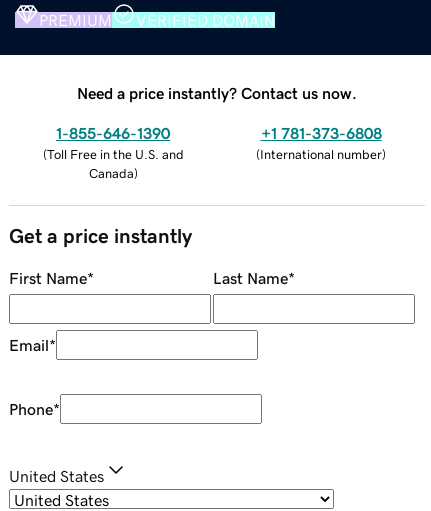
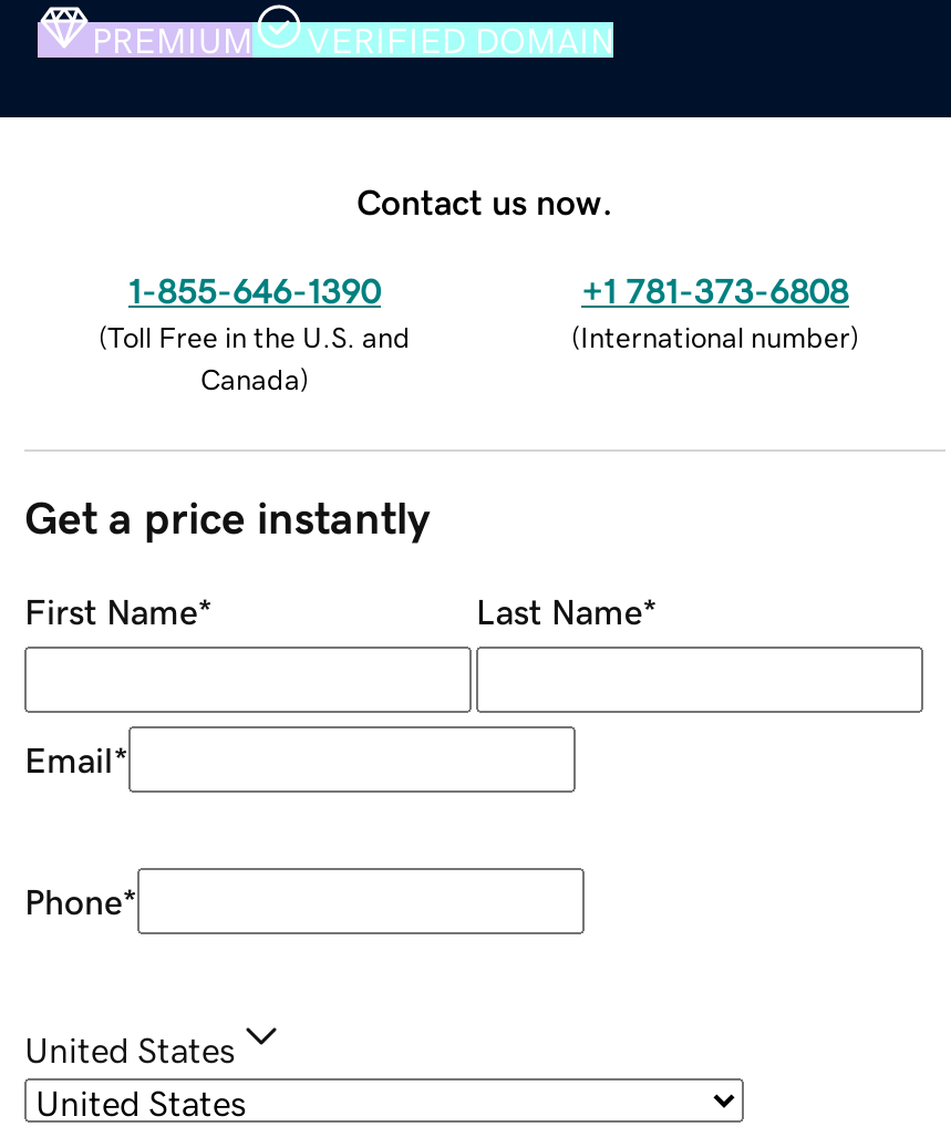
- Need a price instantly? Contact us now.
+ Contact us now.
